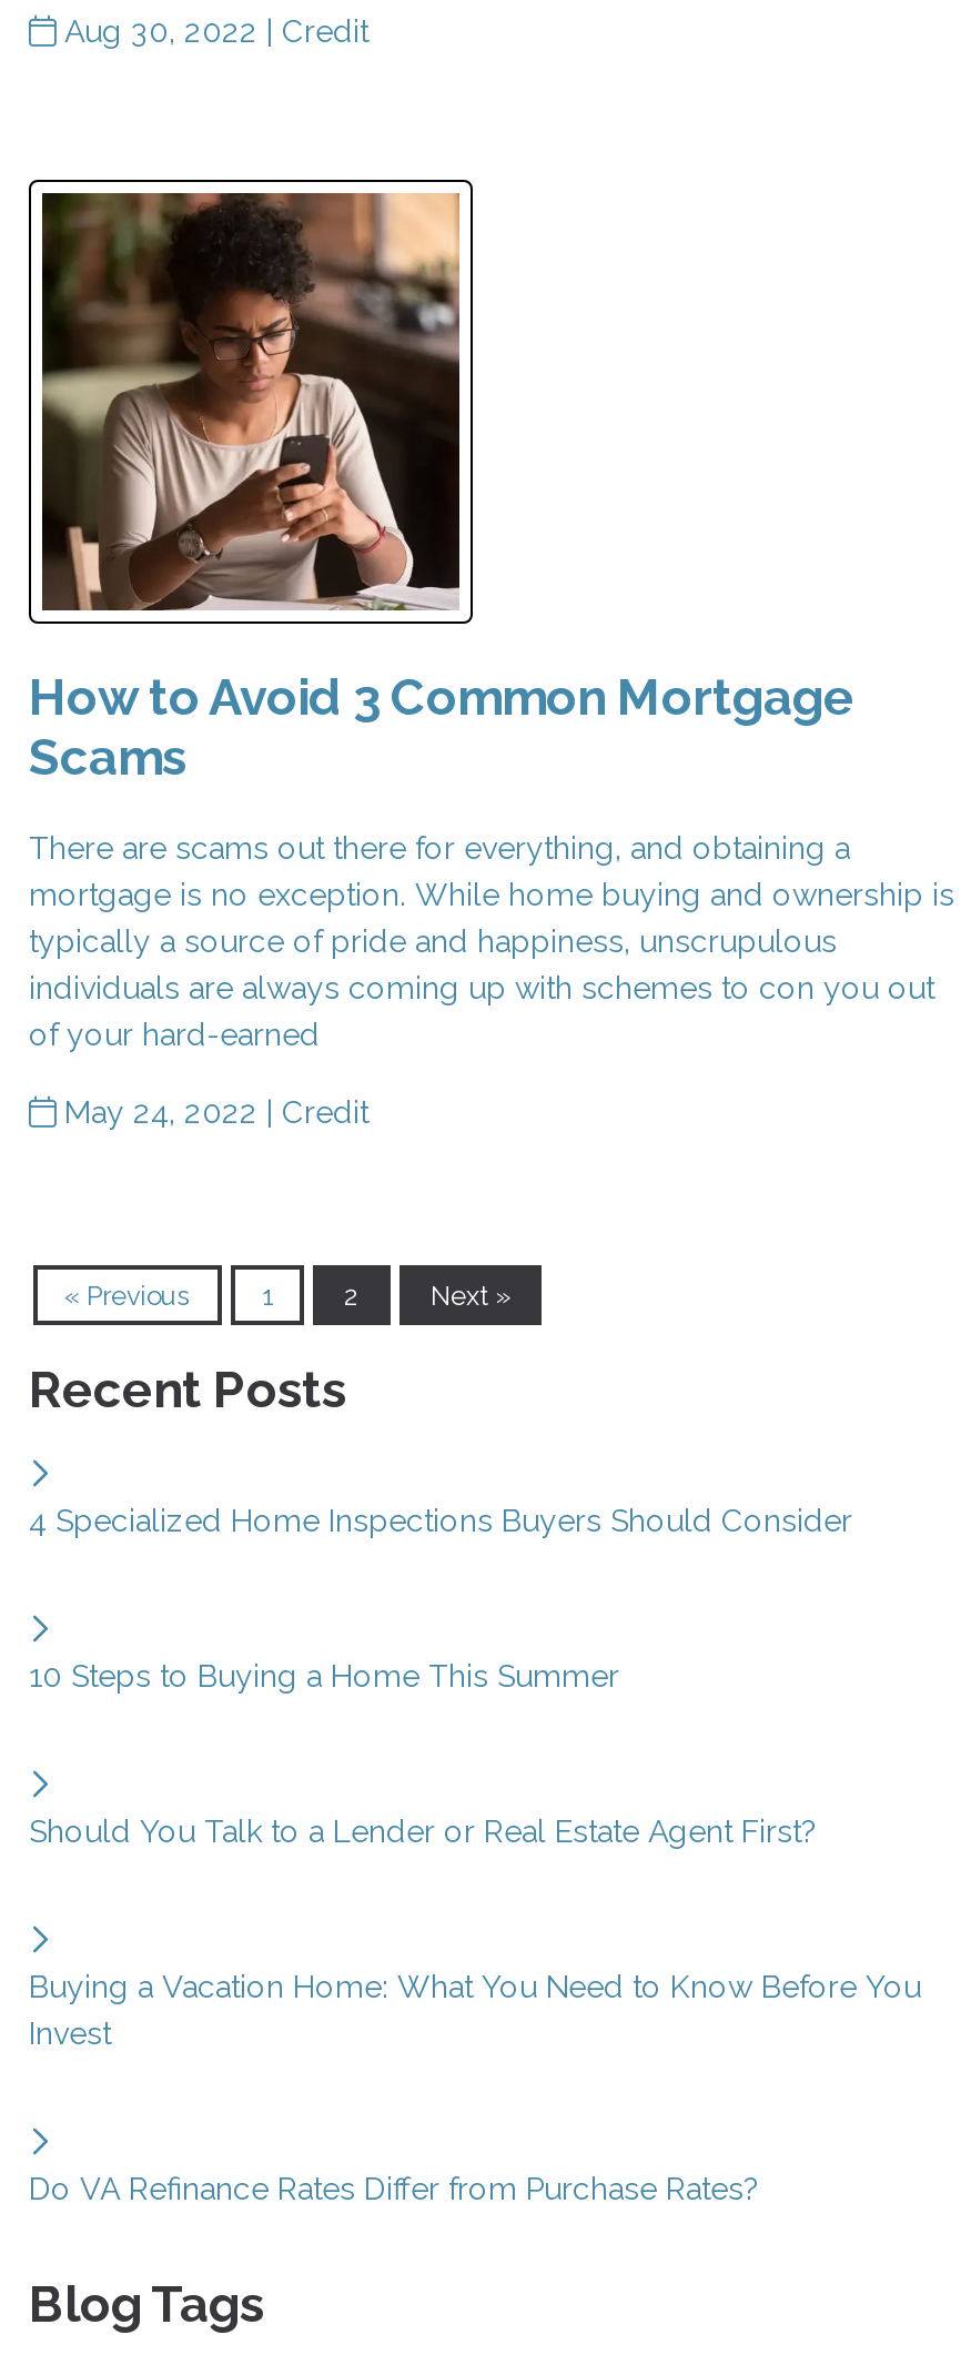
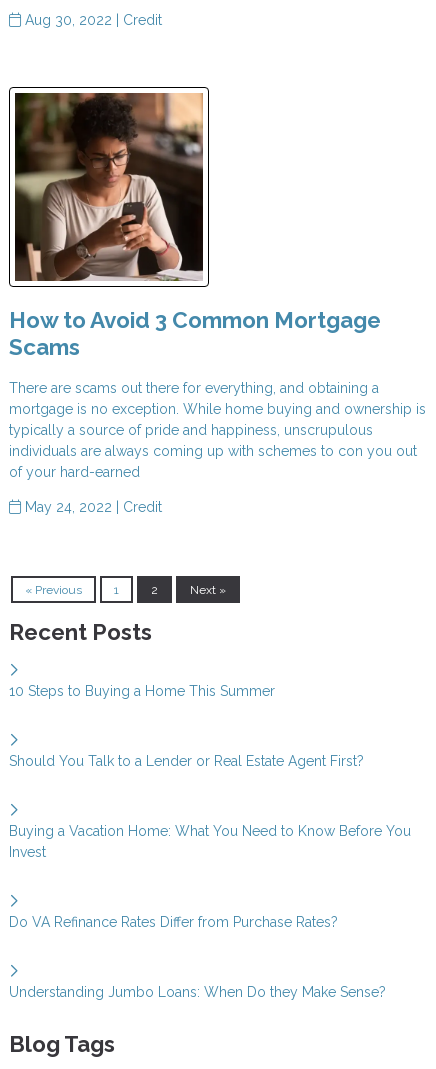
- 4 Specialized Home Inspections Buyers Should Consider

moved up: 10 Steps to Buying a Home This Summer | Should You Talk to a Lender or Real Estate Agent First? | Buying a Vacation Home: What You Need to Know Before You | Invest | Do VA Refinance Rates Differ from Purchase Rates?

+ Understanding Jumbo Loans: When Do they Make Sense?
